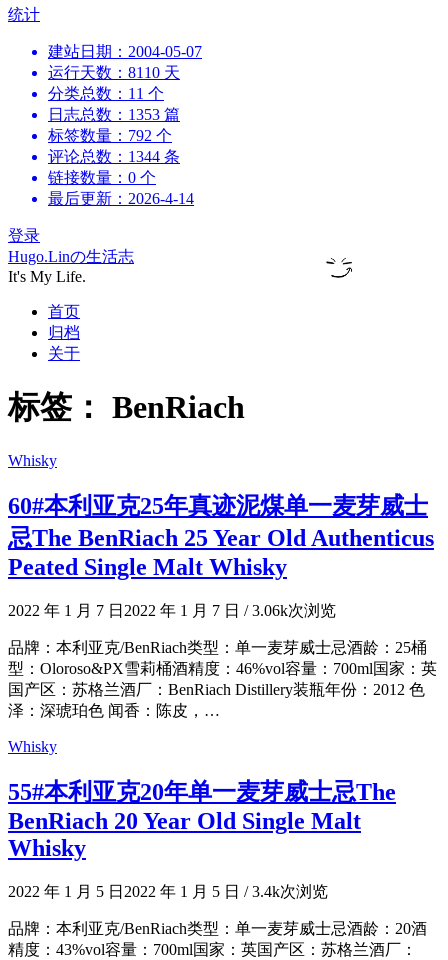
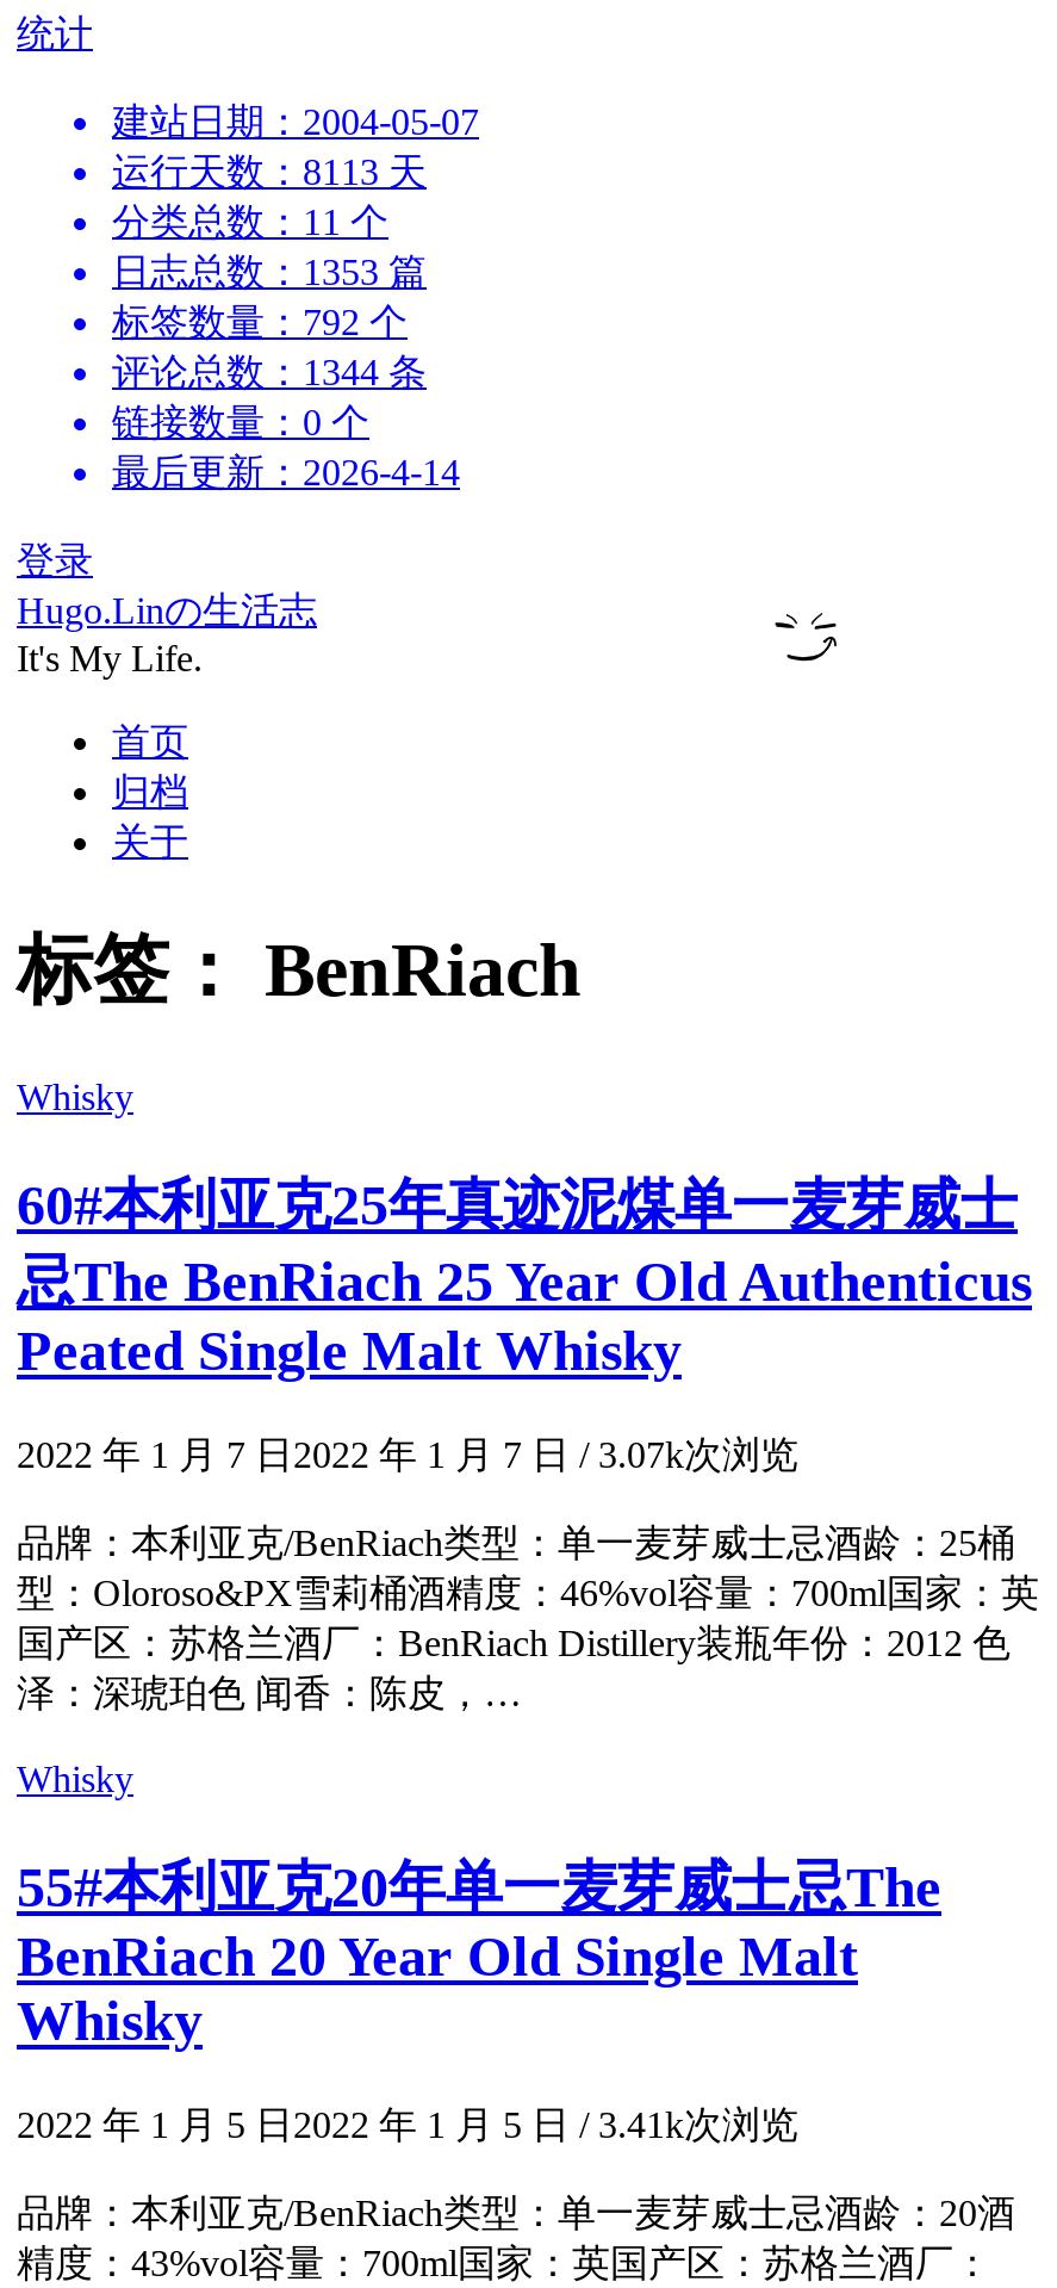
- 运行天数：8110 天
+ 运行天数：8113 天

- 2022 年 1 月 7 日2022 年 1 月 7 日 / 3.06k次浏览
+ 2022 年 1 月 7 日2022 年 1 月 7 日 / 3.07k次浏览

- 2022 年 1 月 5 日2022 年 1 月 5 日 / 3.4k次浏览
+ 2022 年 1 月 5 日2022 年 1 月 5 日 / 3.41k次浏览
